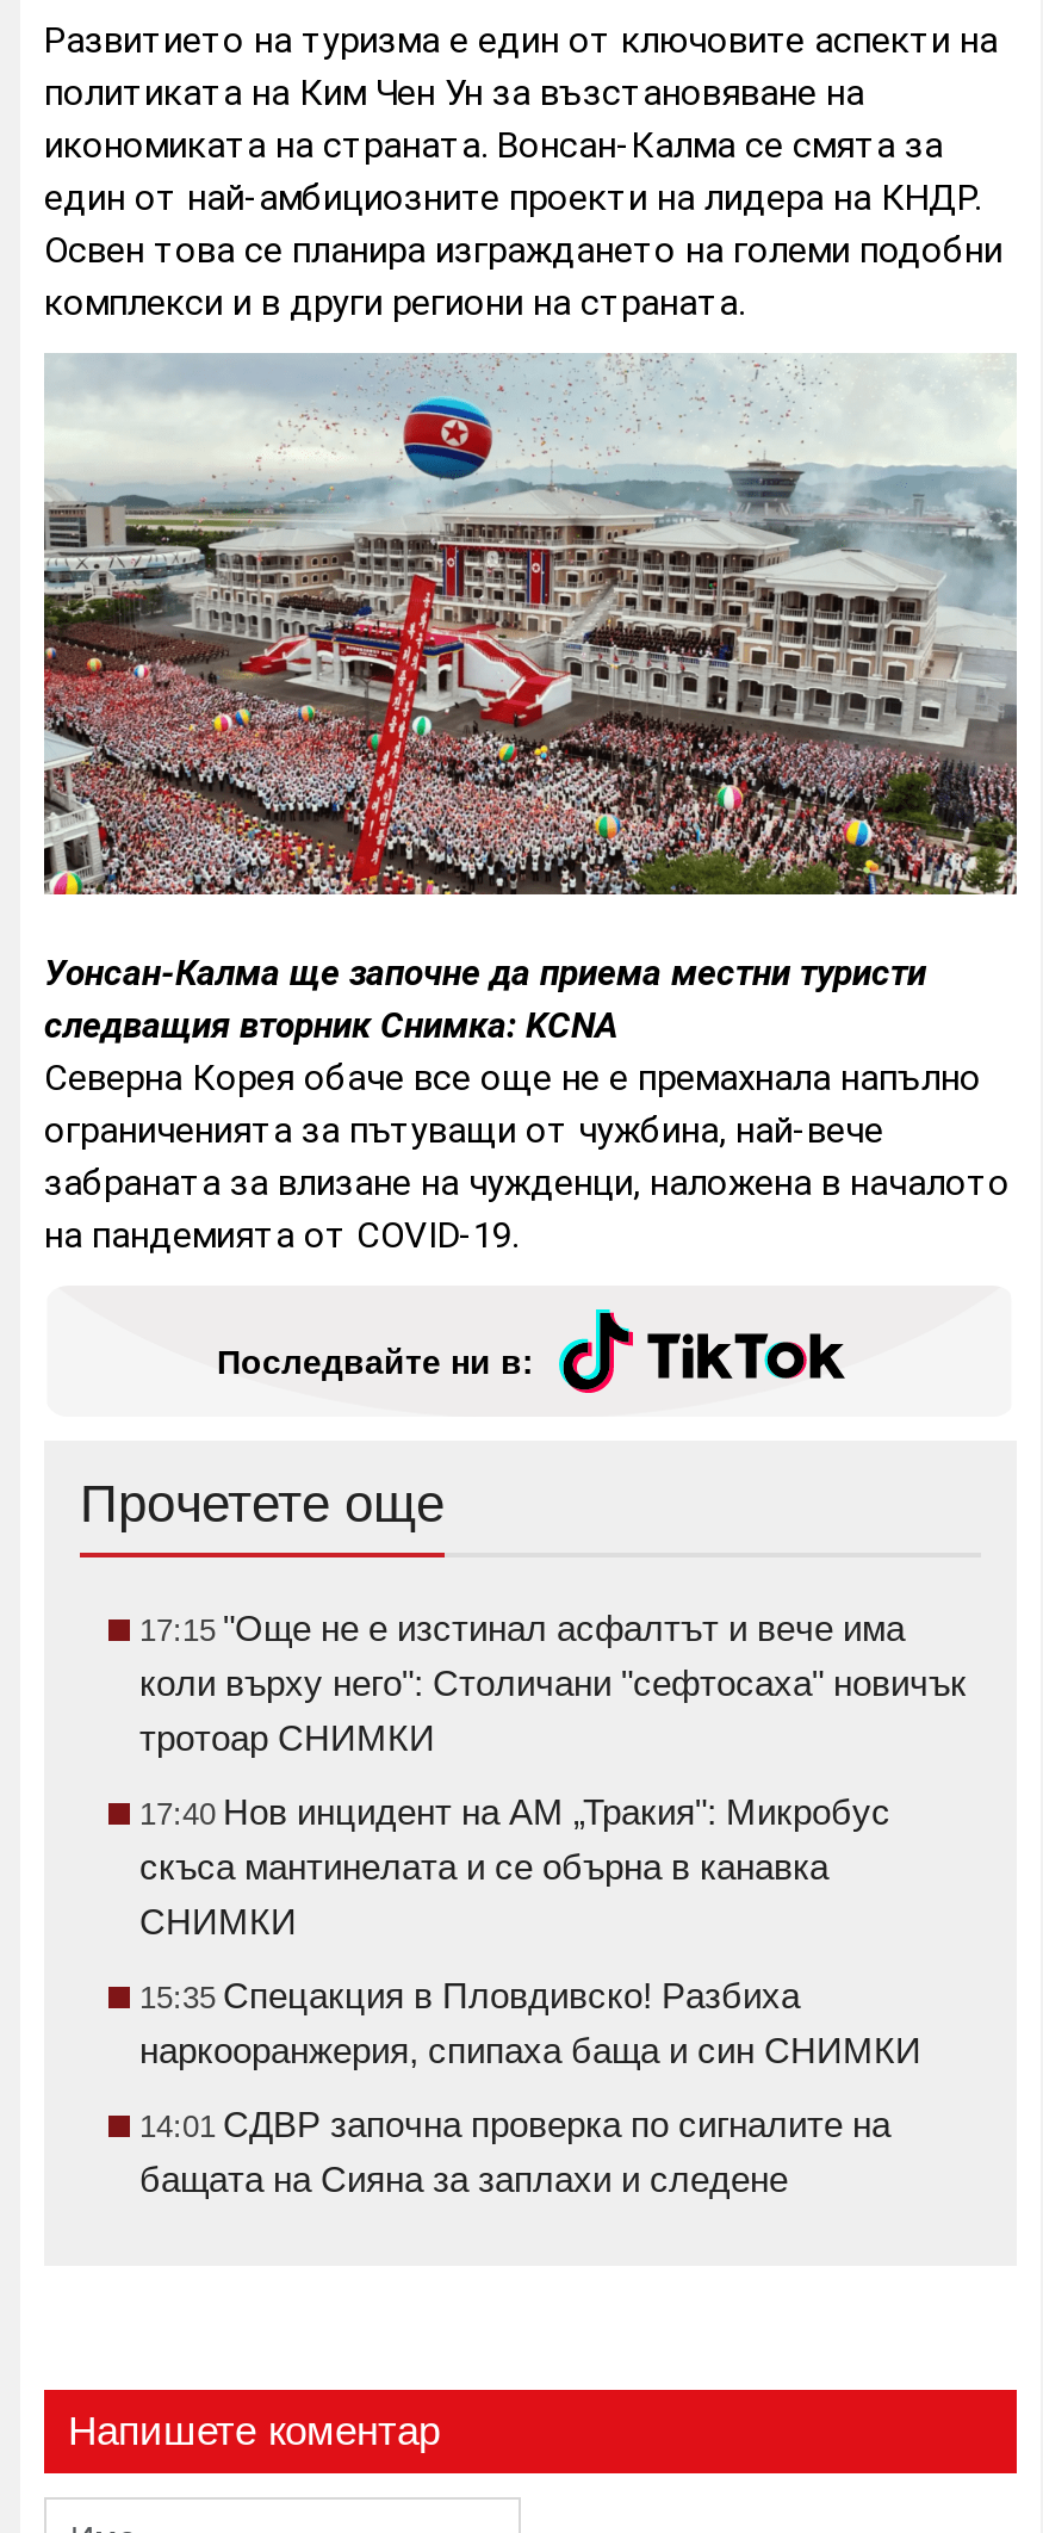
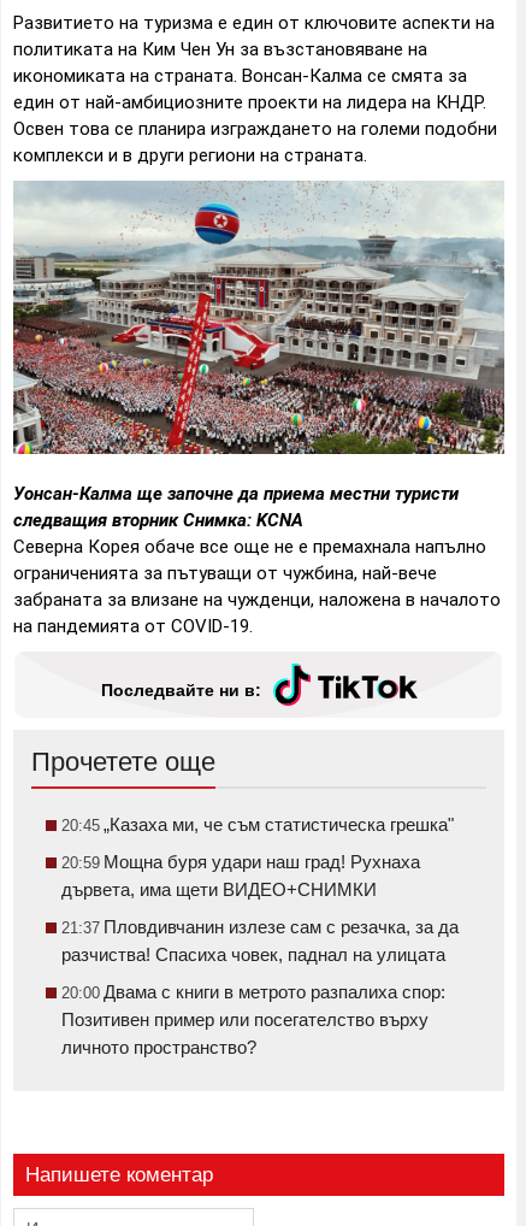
- 17:15 "Още не е изстинал асфалтът и вече има
- коли върху него": Столичани "сефтосаха" новичък
- тротоар СНИМКИ
+ 20:45 „Казаха ми, че съм статистическа грешка"

- 17:40 Нов инцидент на АМ „Тракия": Микробус
- скъса мантинелата и се обърна в канавка
- СНИМКИ
+ 20:59 Мощна буря удари наш град! Рухнаха
+ дървета, има щети ВИДЕО+СНИМКИ

- 15:35 Спецакция в Пловдивско! Разбиха
- наркооранжерия, спипаха баща и син СНИМКИ
+ 21:37 Пловдивчанин излезе сам с резачка, за да
+ разчиства! Спасиха човек, паднал на улицата

- 14:01 СДВР започна проверка по сигналите на
- бащата на Сияна за заплахи и следене
+ 20:00 Двама с книги в метрото разпалиха спор:
+ Позитивен пример или посегателство върху
+ личното пространство?
